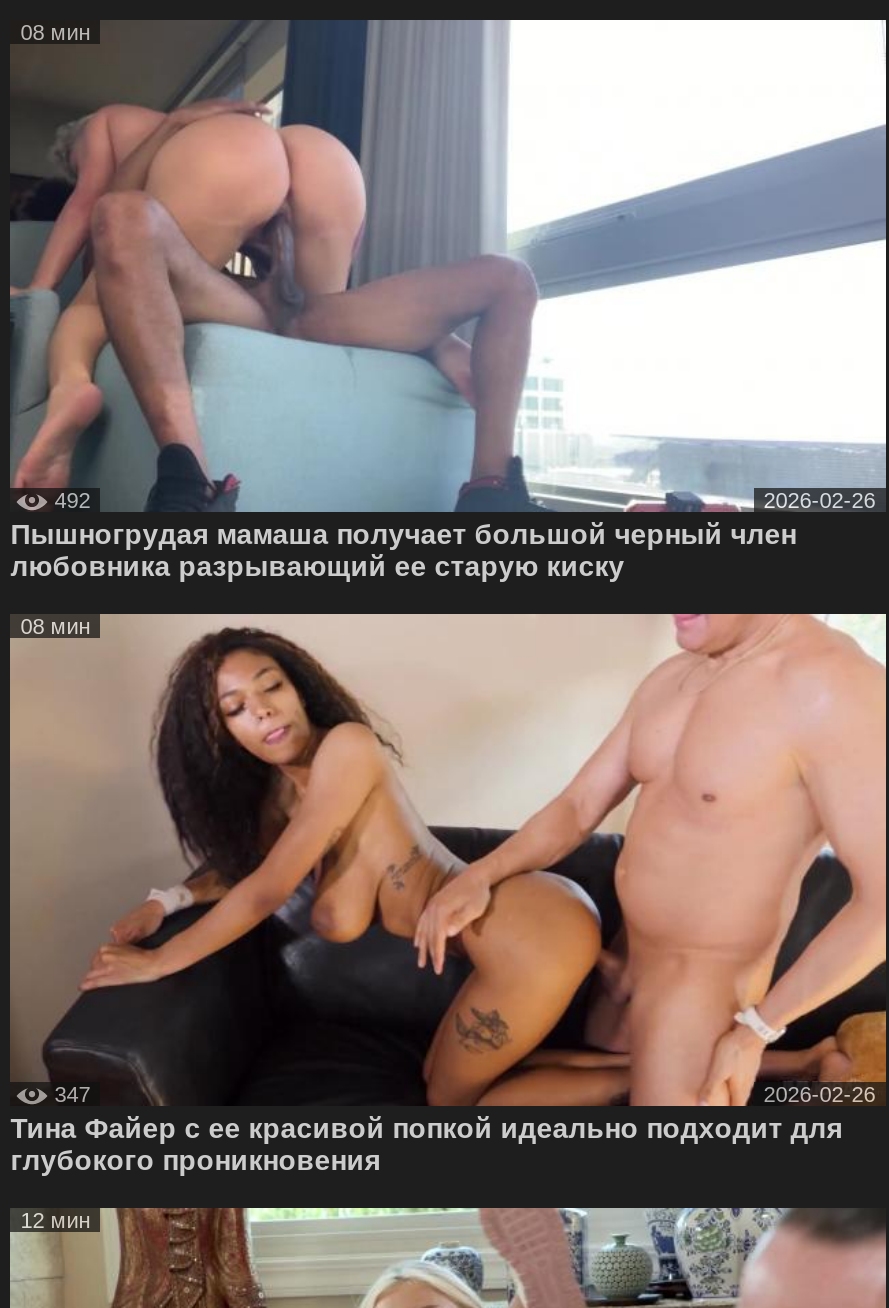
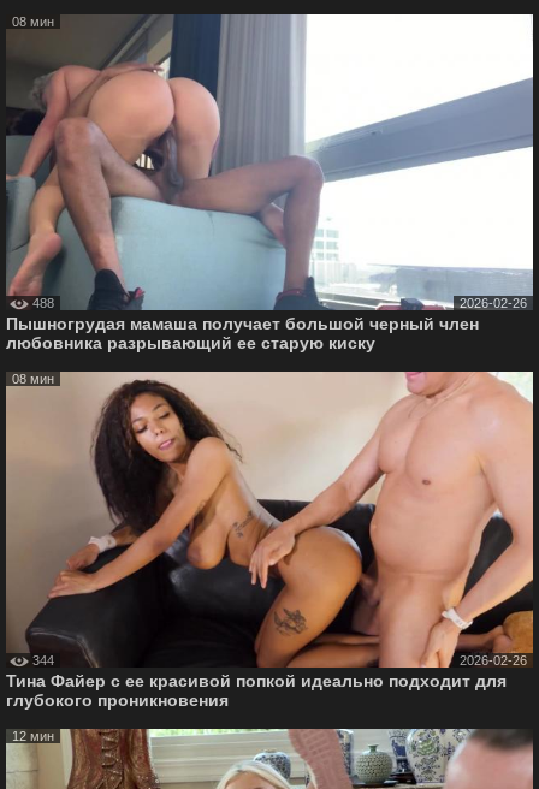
- 492
+ 488

- 347
+ 344
